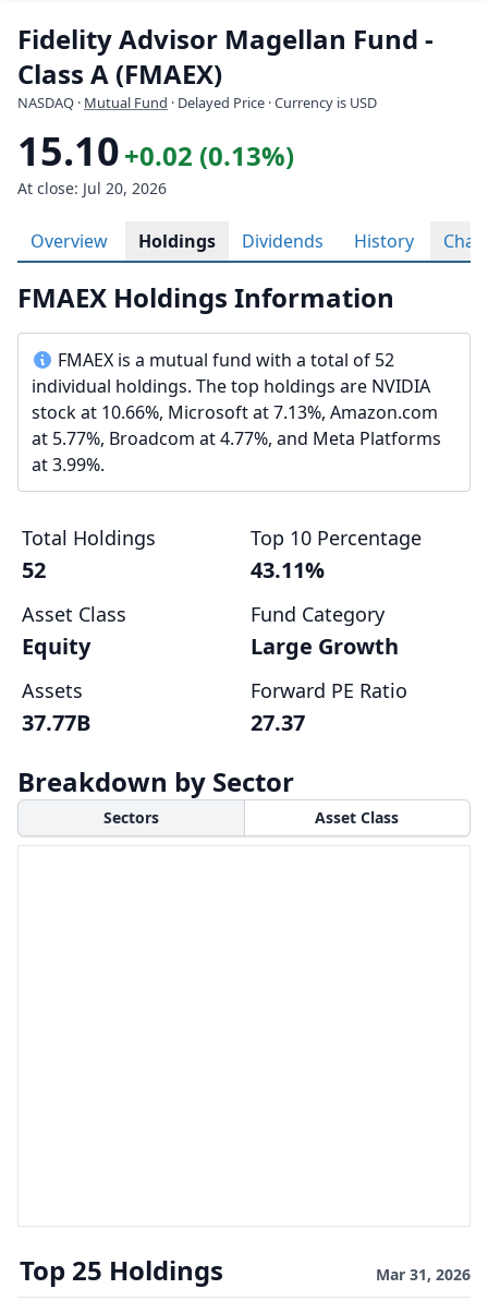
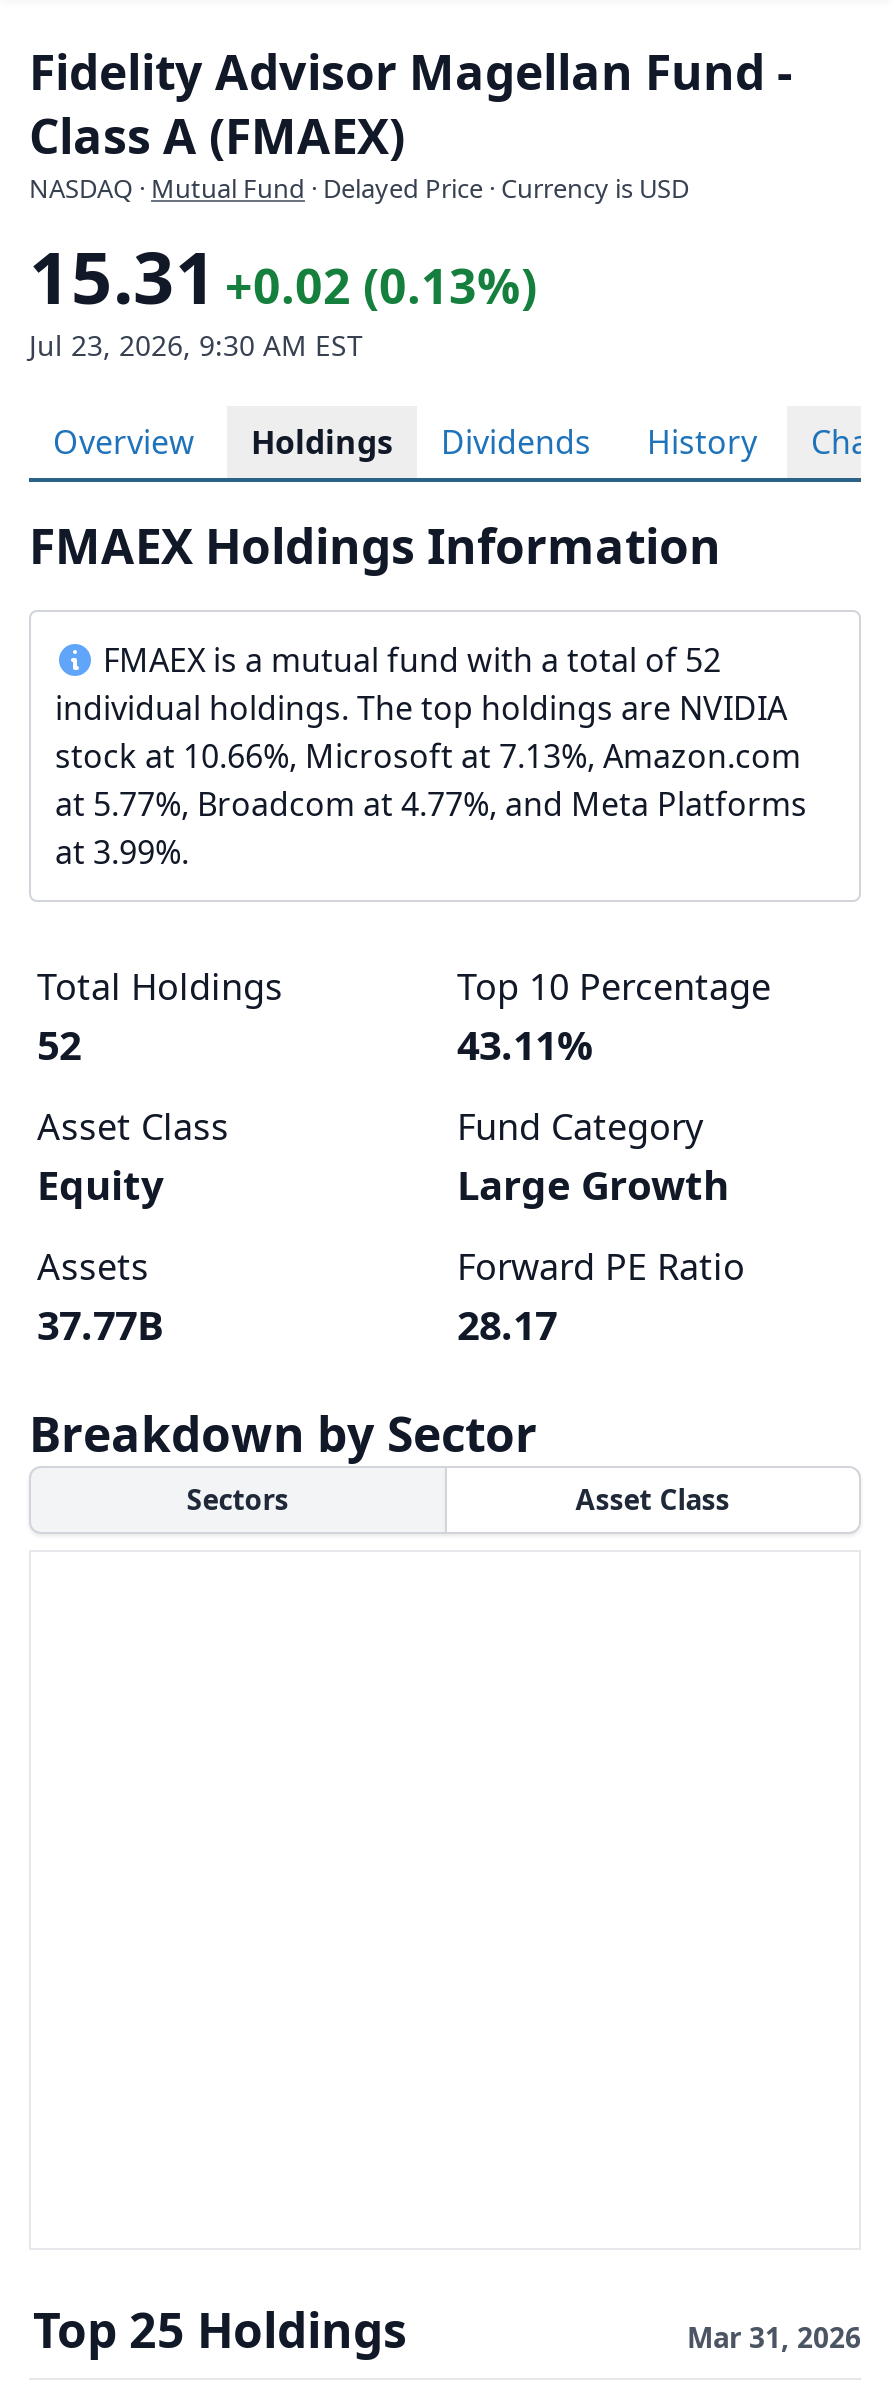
- 15.10 +0.02 (0.13%)
- At close: Jul 20, 2026
+ 15.31 +0.02 (0.13%)
+ Jul 23, 2026, 9:30 AM EST

- 27.37
+ 28.17
